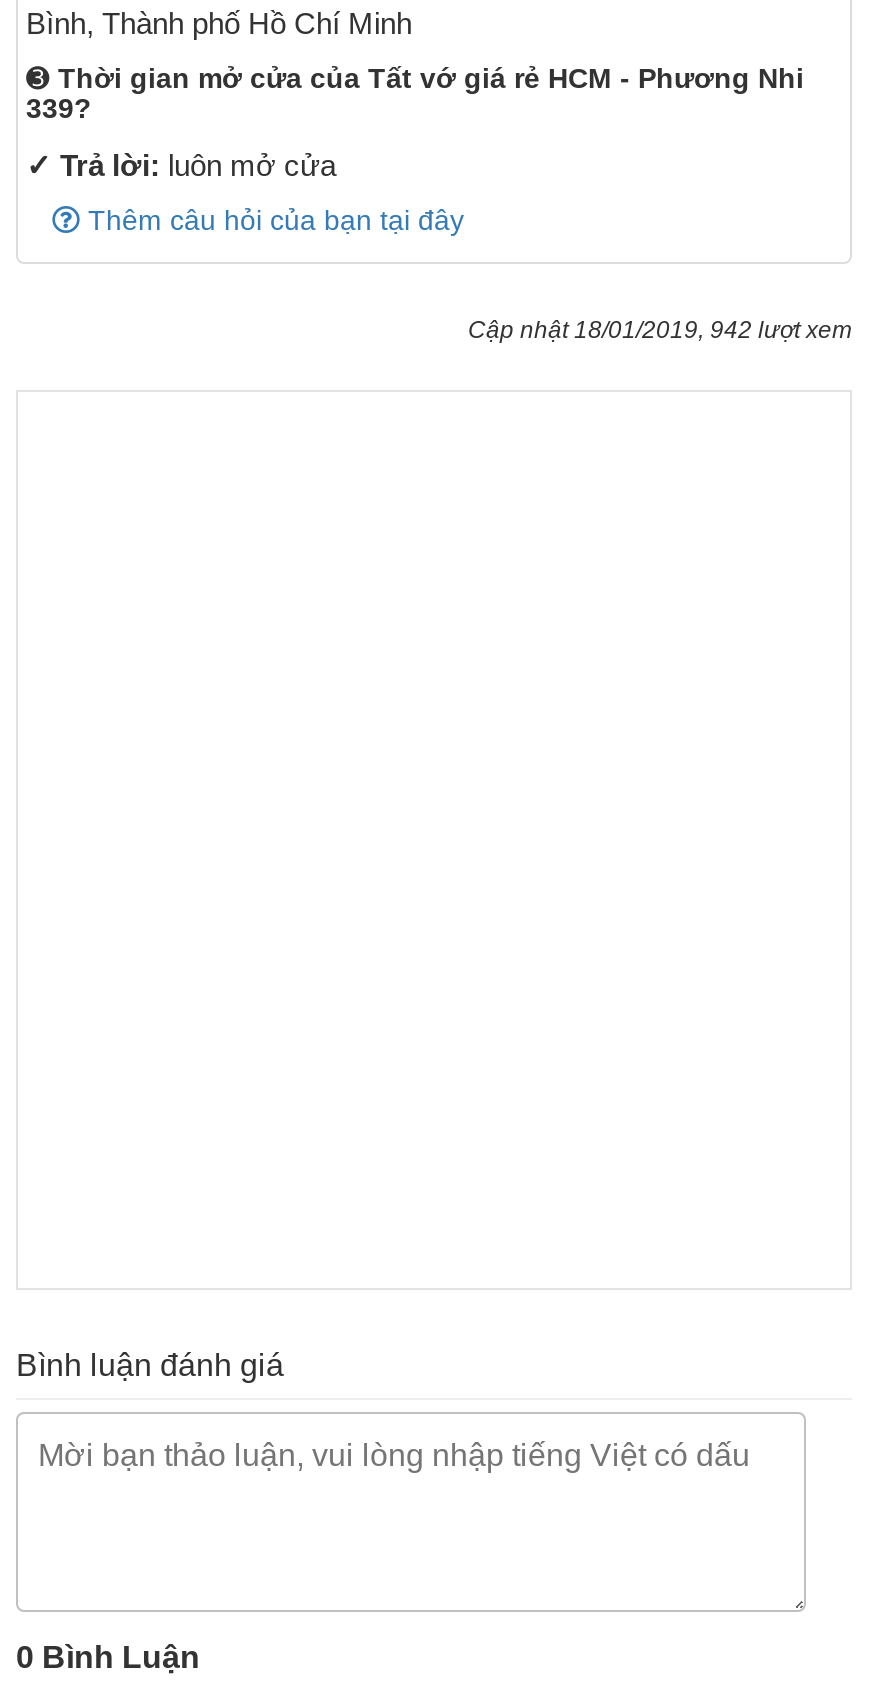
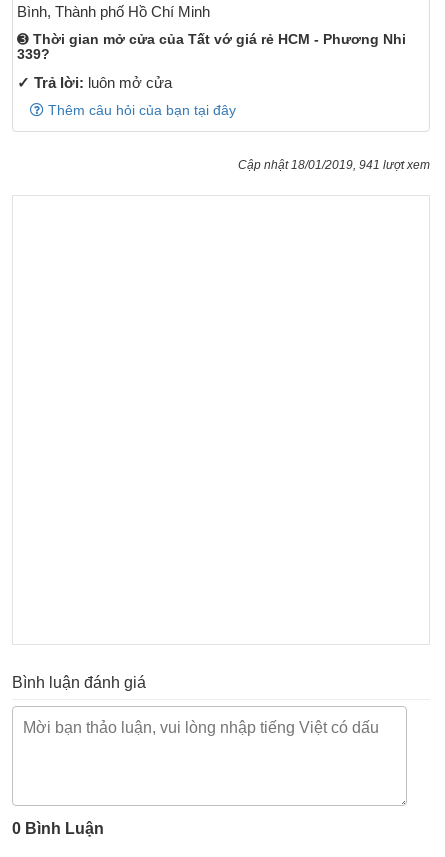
- Cập nhật 18/01/2019, 942 lượt xem
+ Cập nhật 18/01/2019, 941 lượt xem
